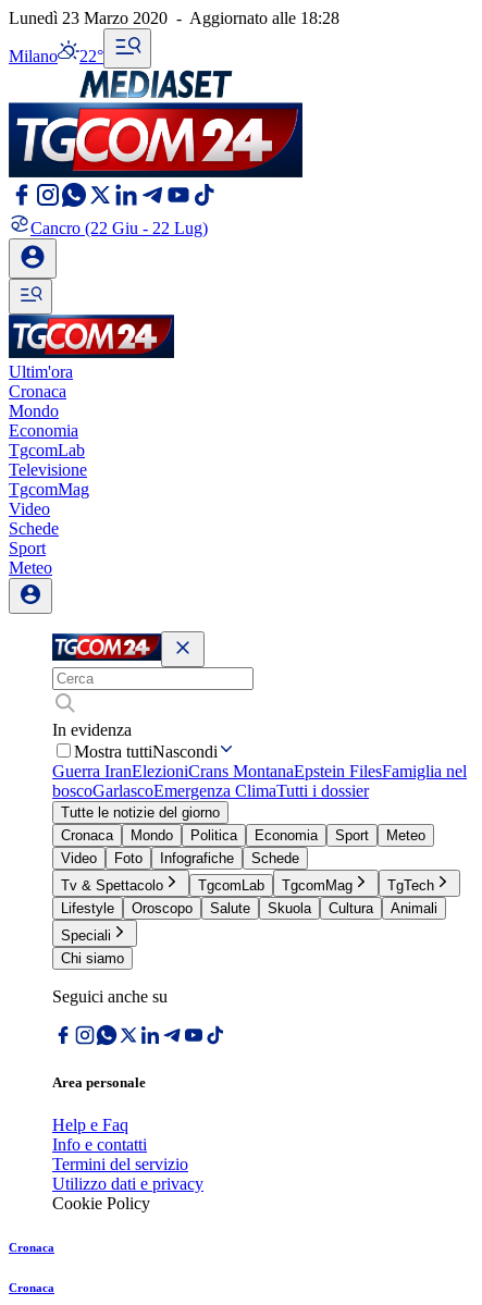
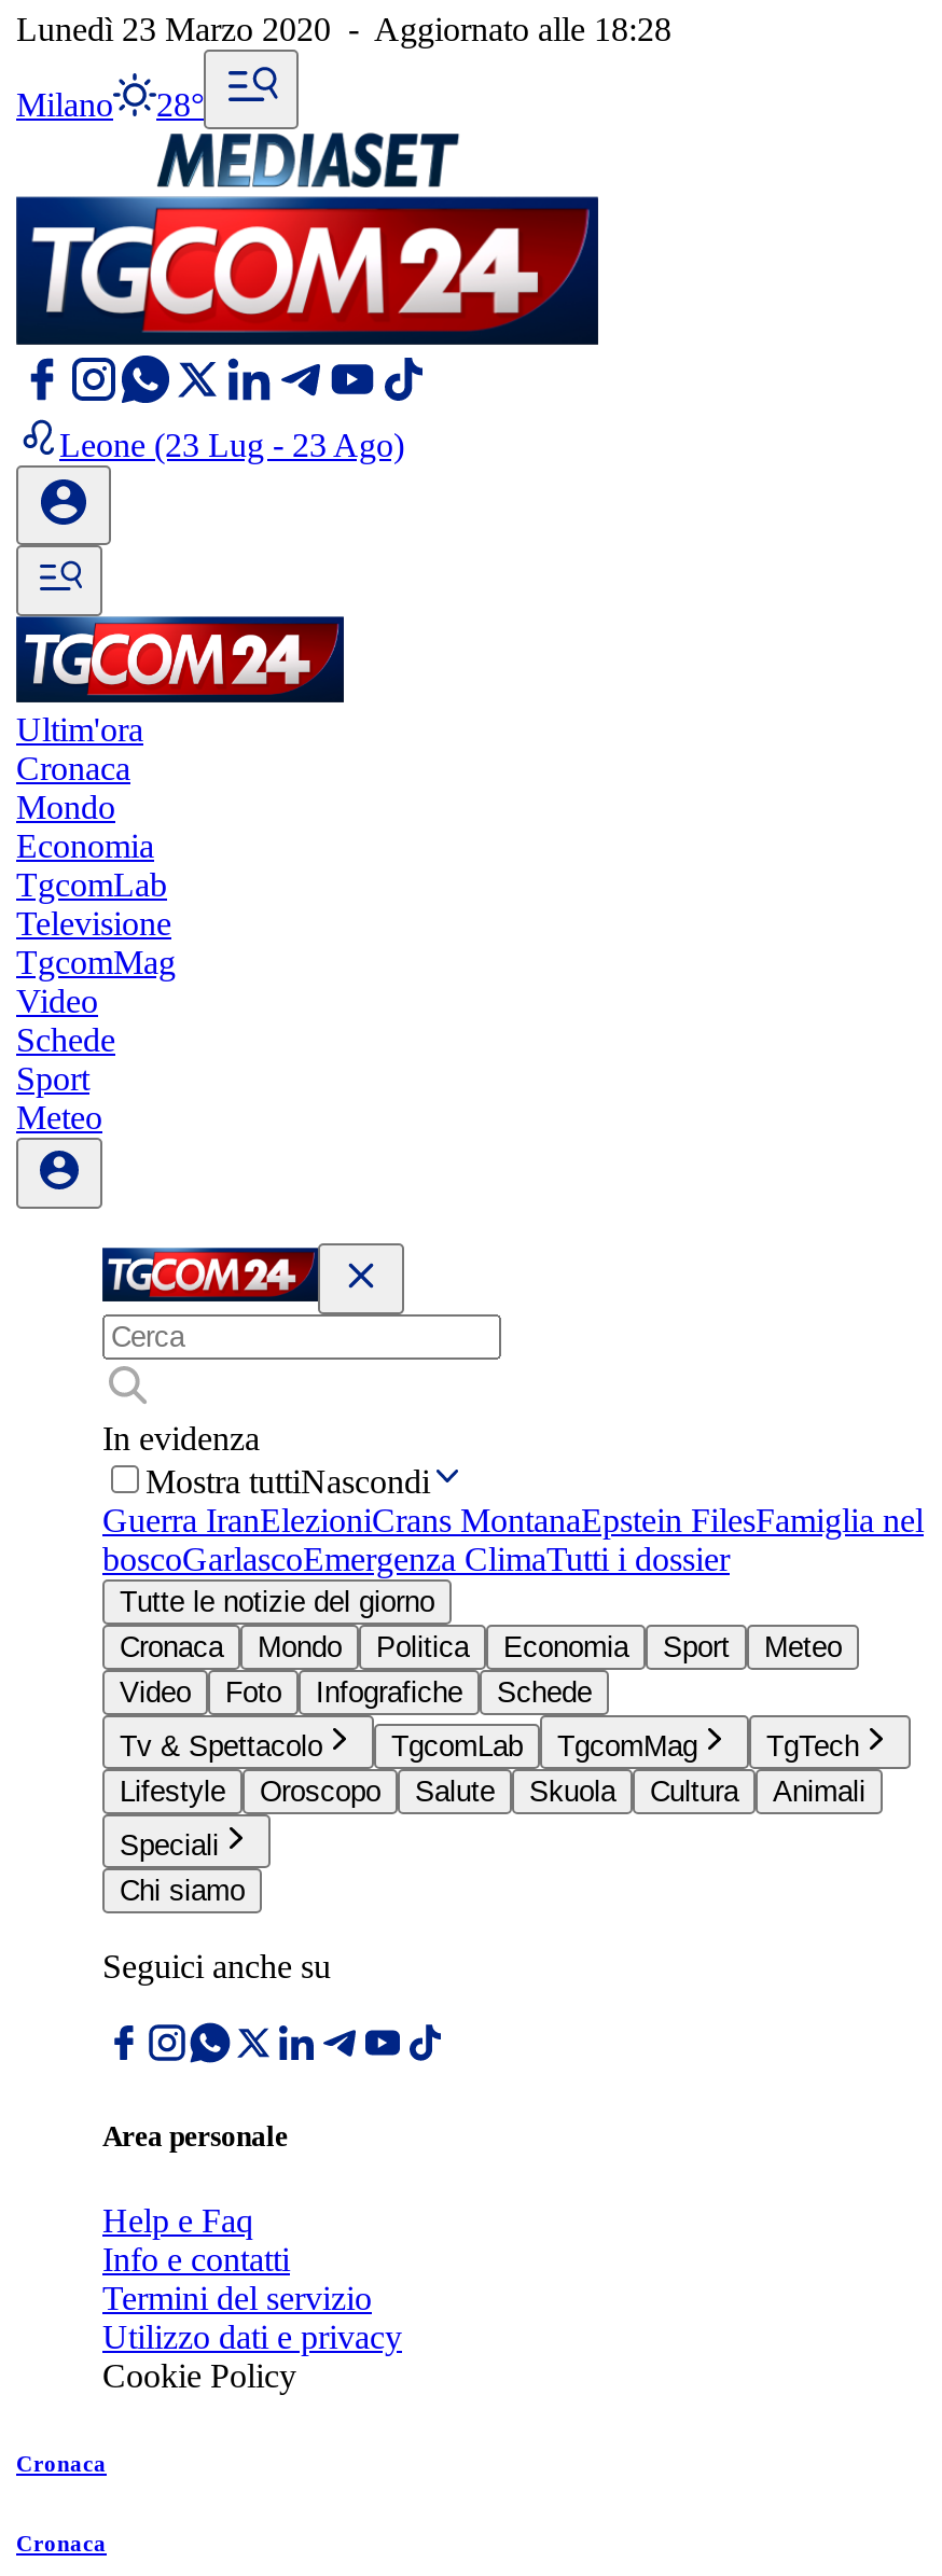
- Milano 22°
+ Milano 28°

- Cancro (22 Giu - 22 Lug)
+ Leone (23 Lug - 23 Ago)
